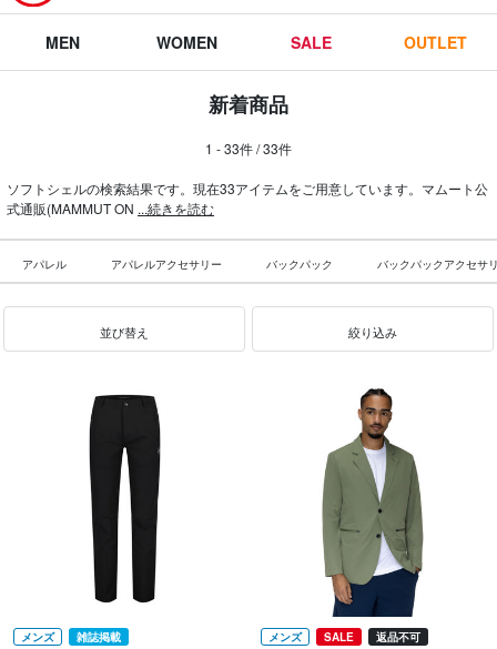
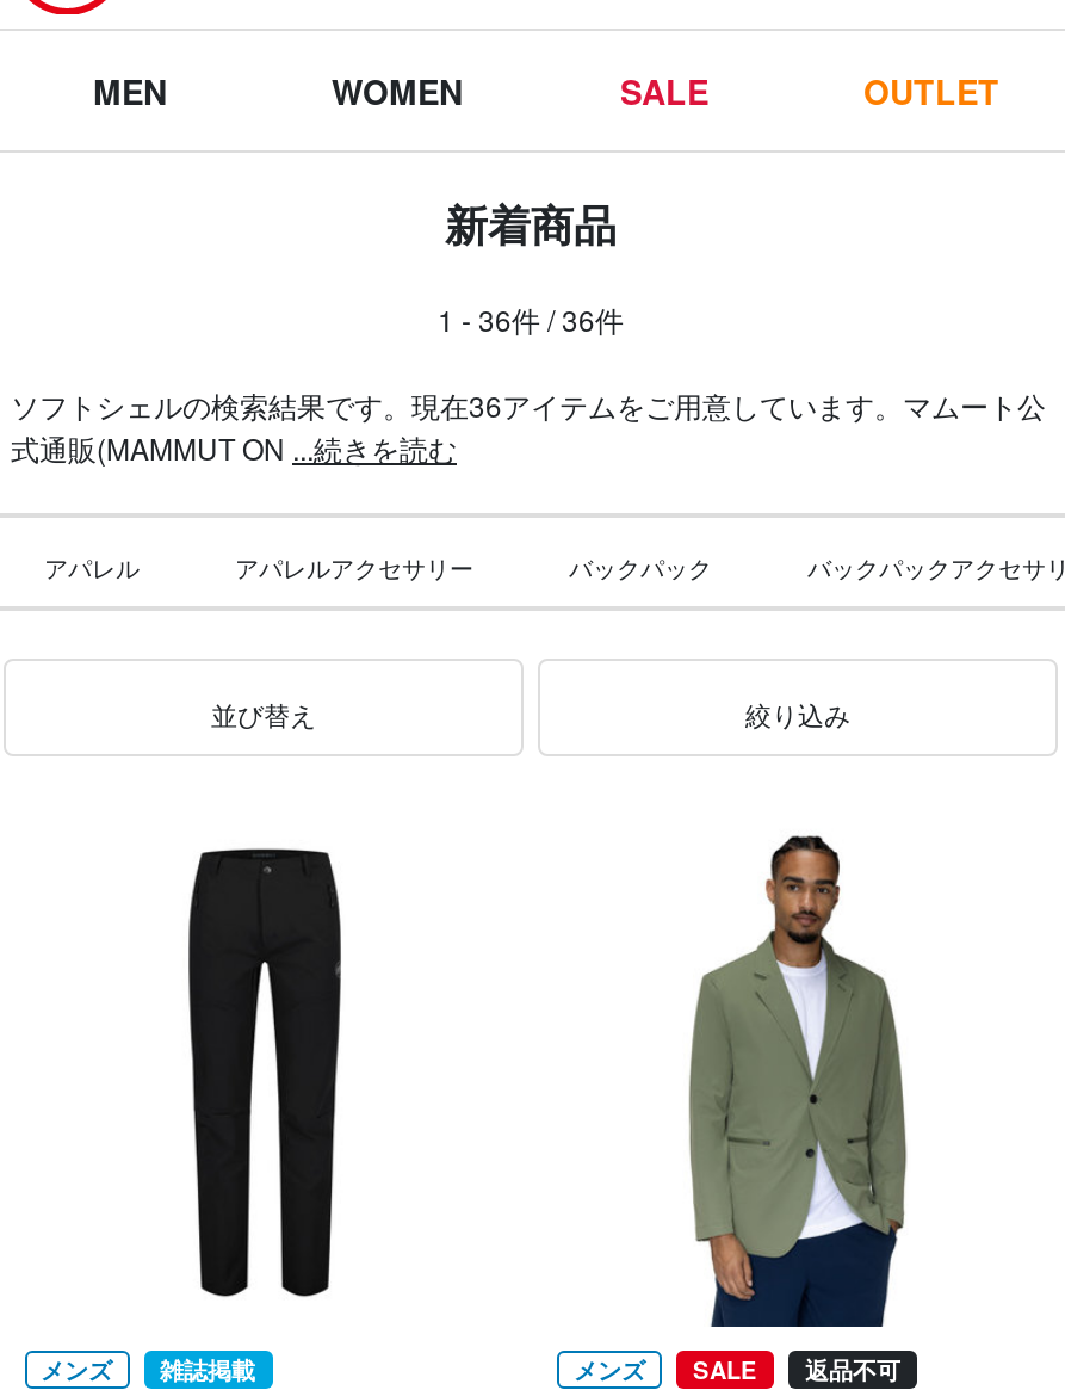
- 1 - 33件 / 33件
+ 1 - 36件 / 36件

- ソフトシェルの検索結果です。現在33アイテムをご用意しています。マムート公
+ ソフトシェルの検索結果です。現在36アイテムをご用意しています。マムート公
